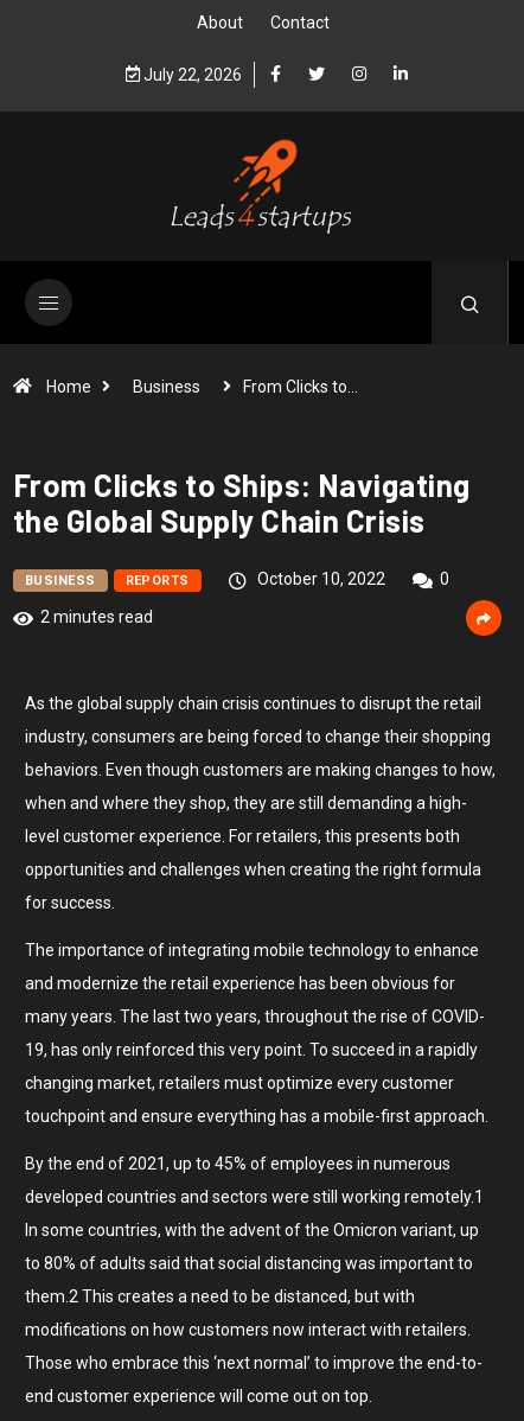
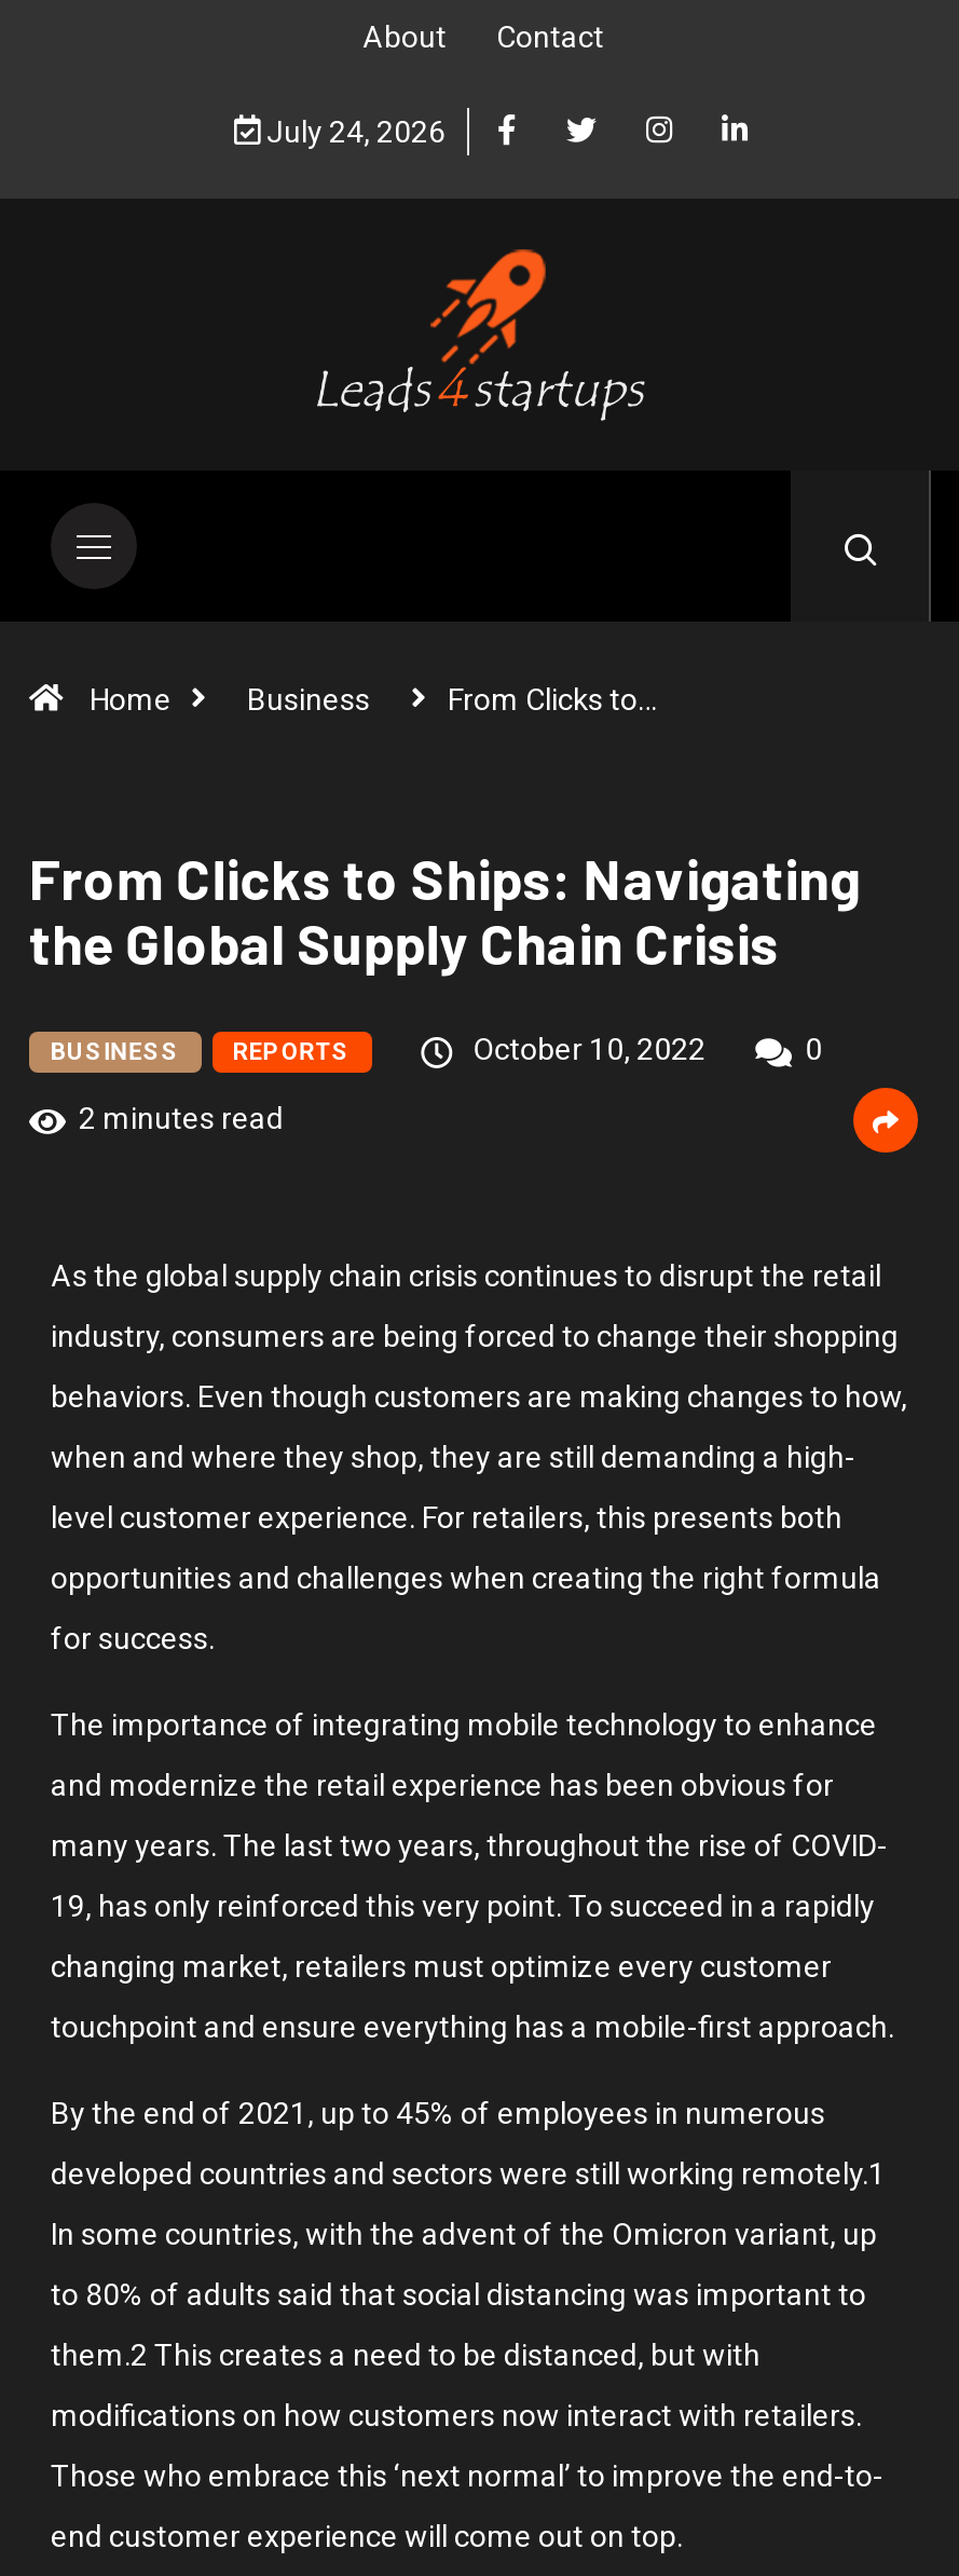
- July 22, 2026
+ July 24, 2026
